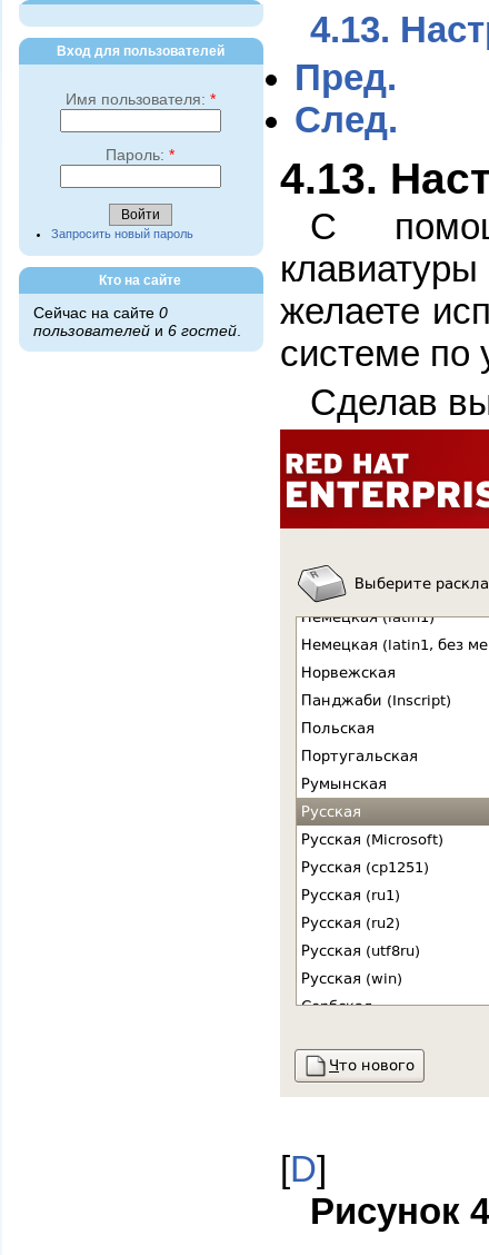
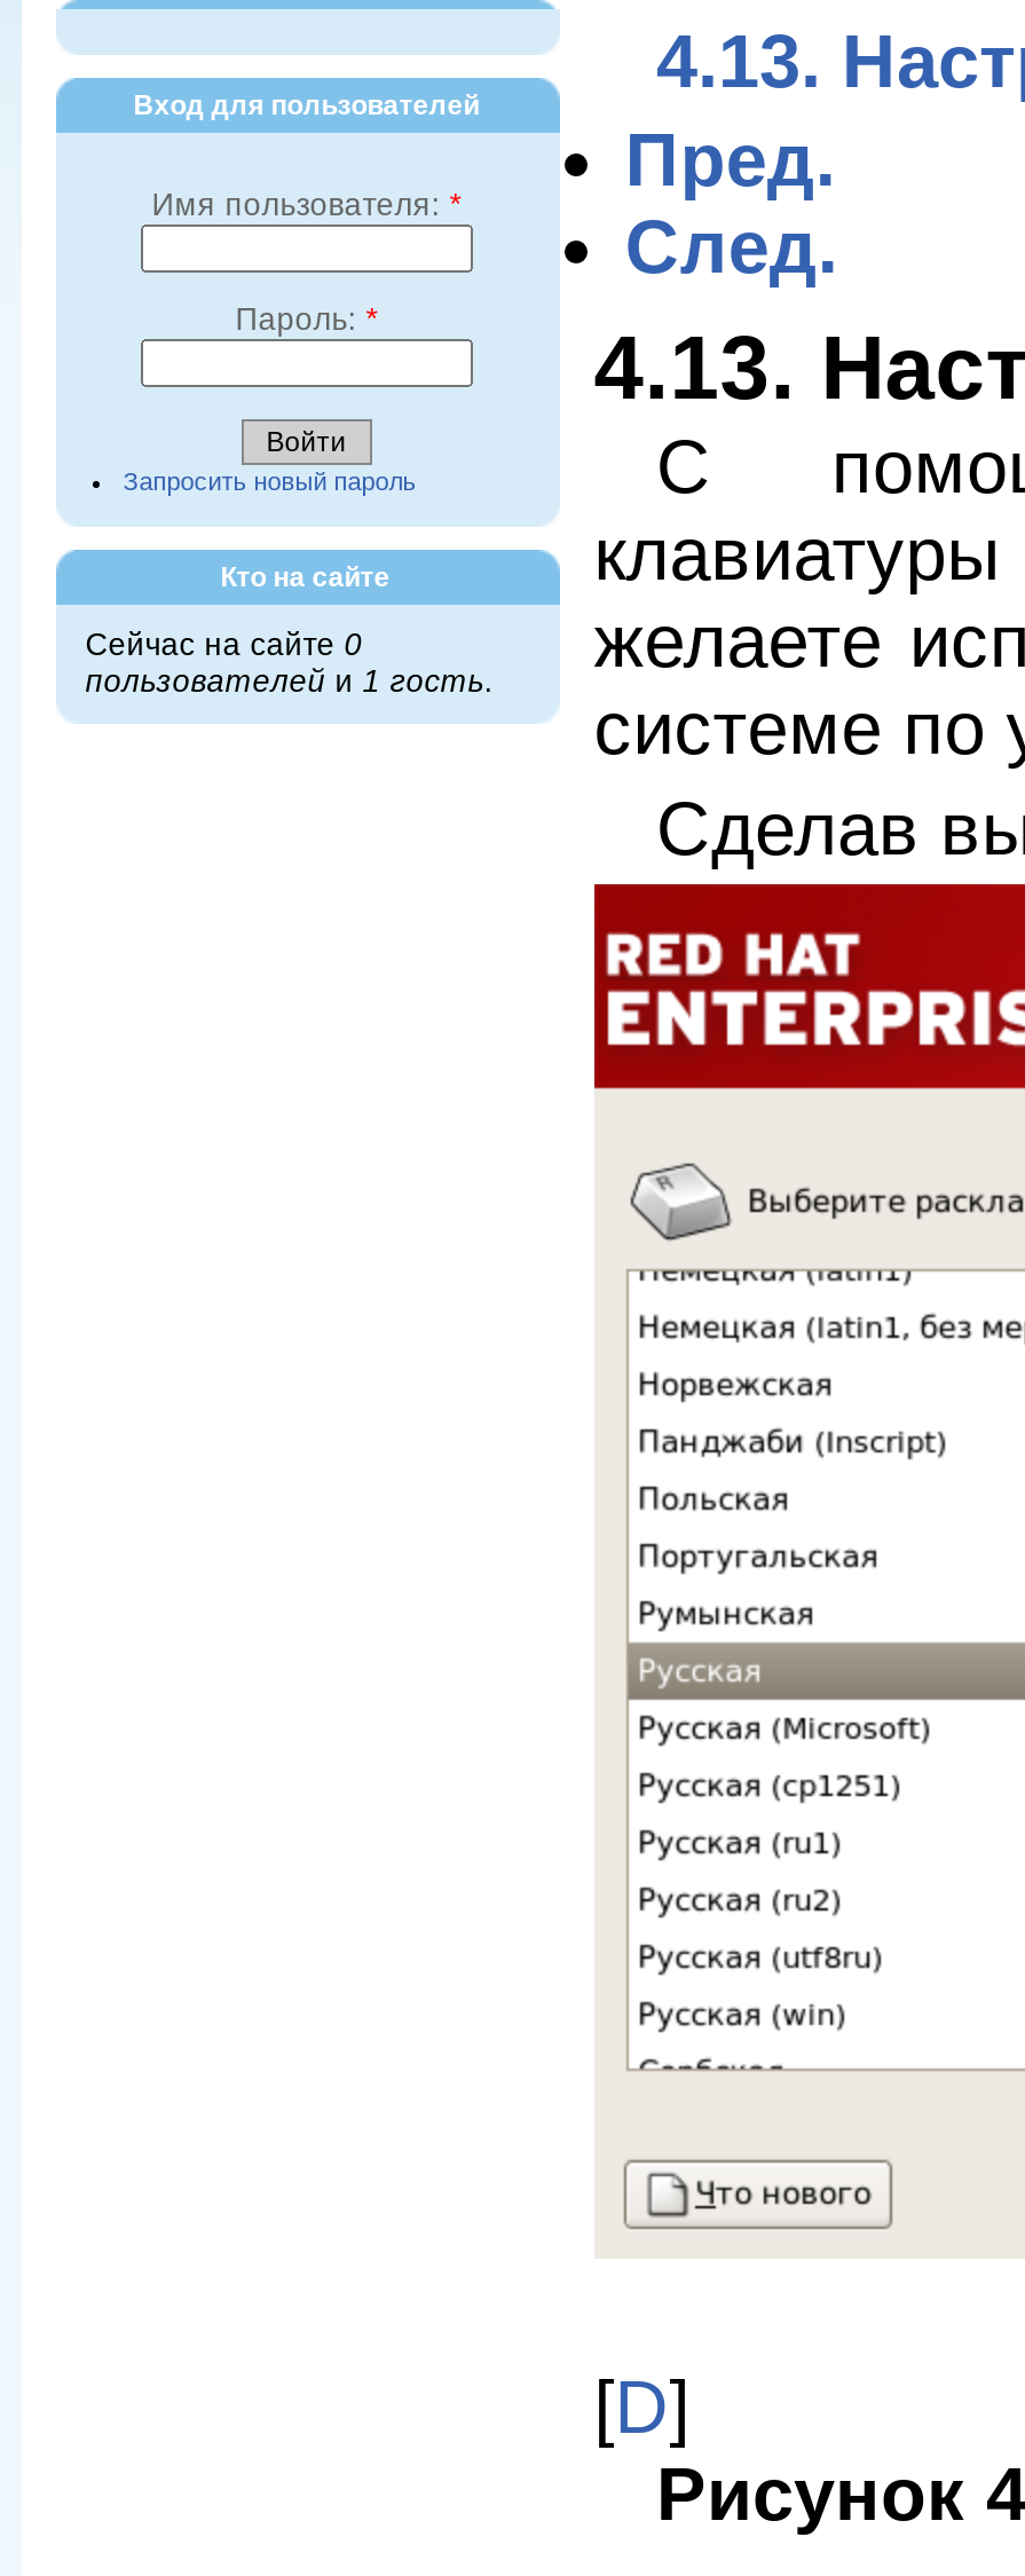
- пользователей и 6 гостей.
+ пользователей и 1 гость.
